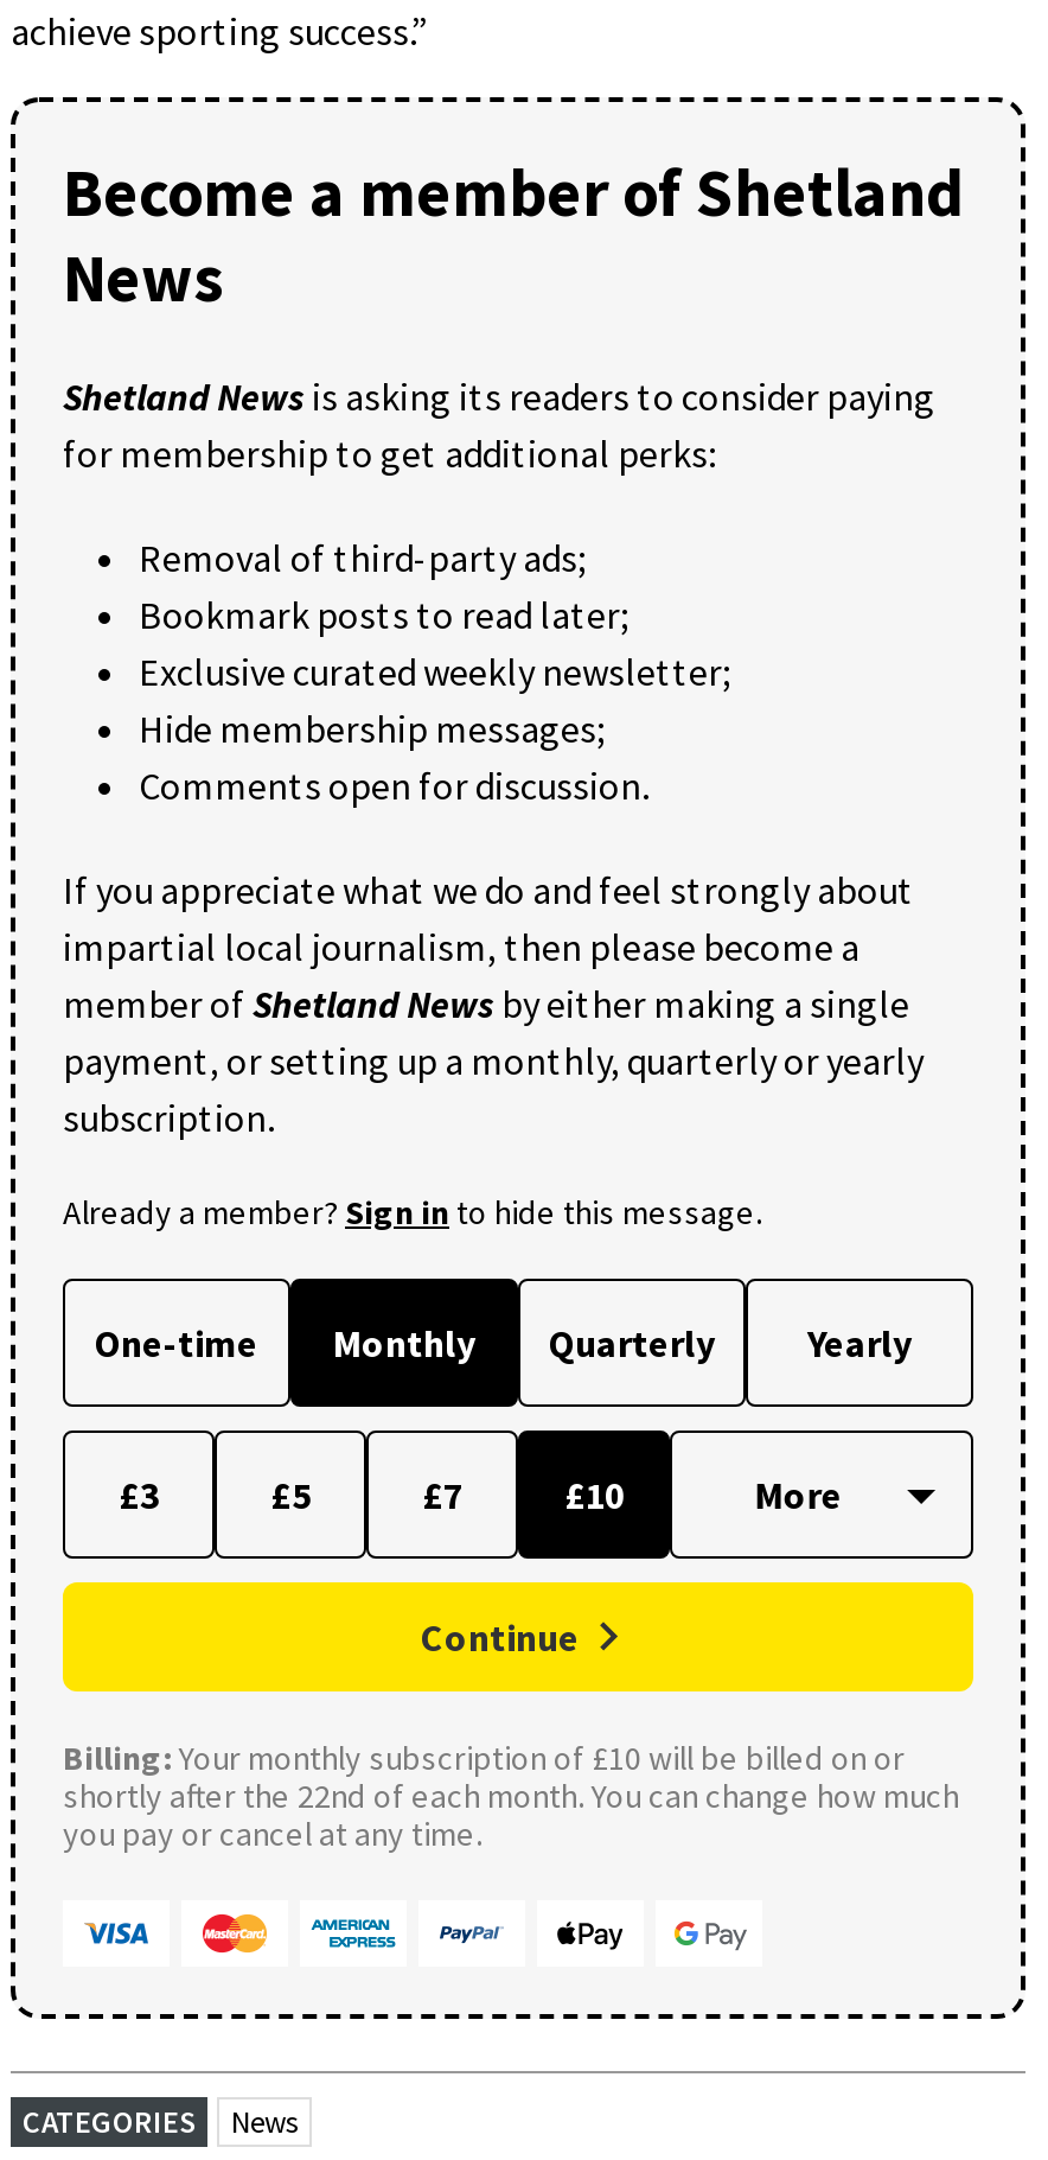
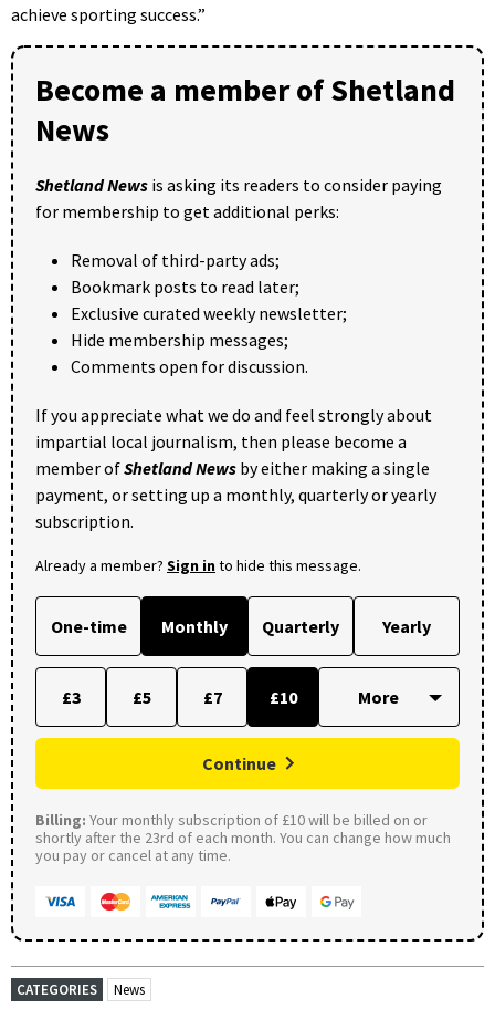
- shortly after the 22nd of each month. You can change how much
+ shortly after the 23rd of each month. You can change how much
